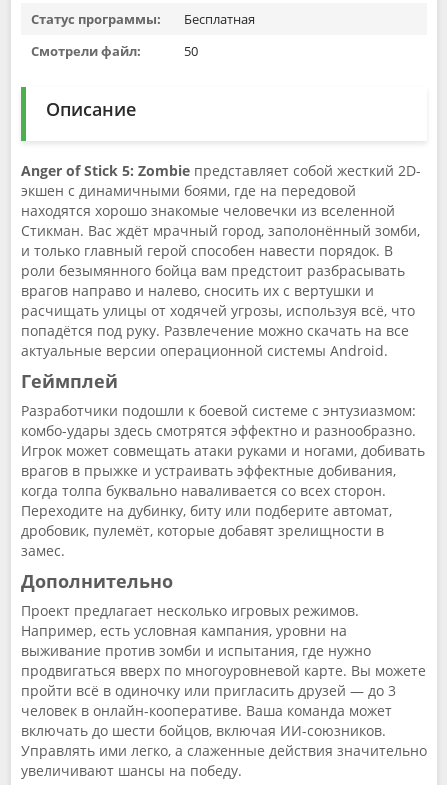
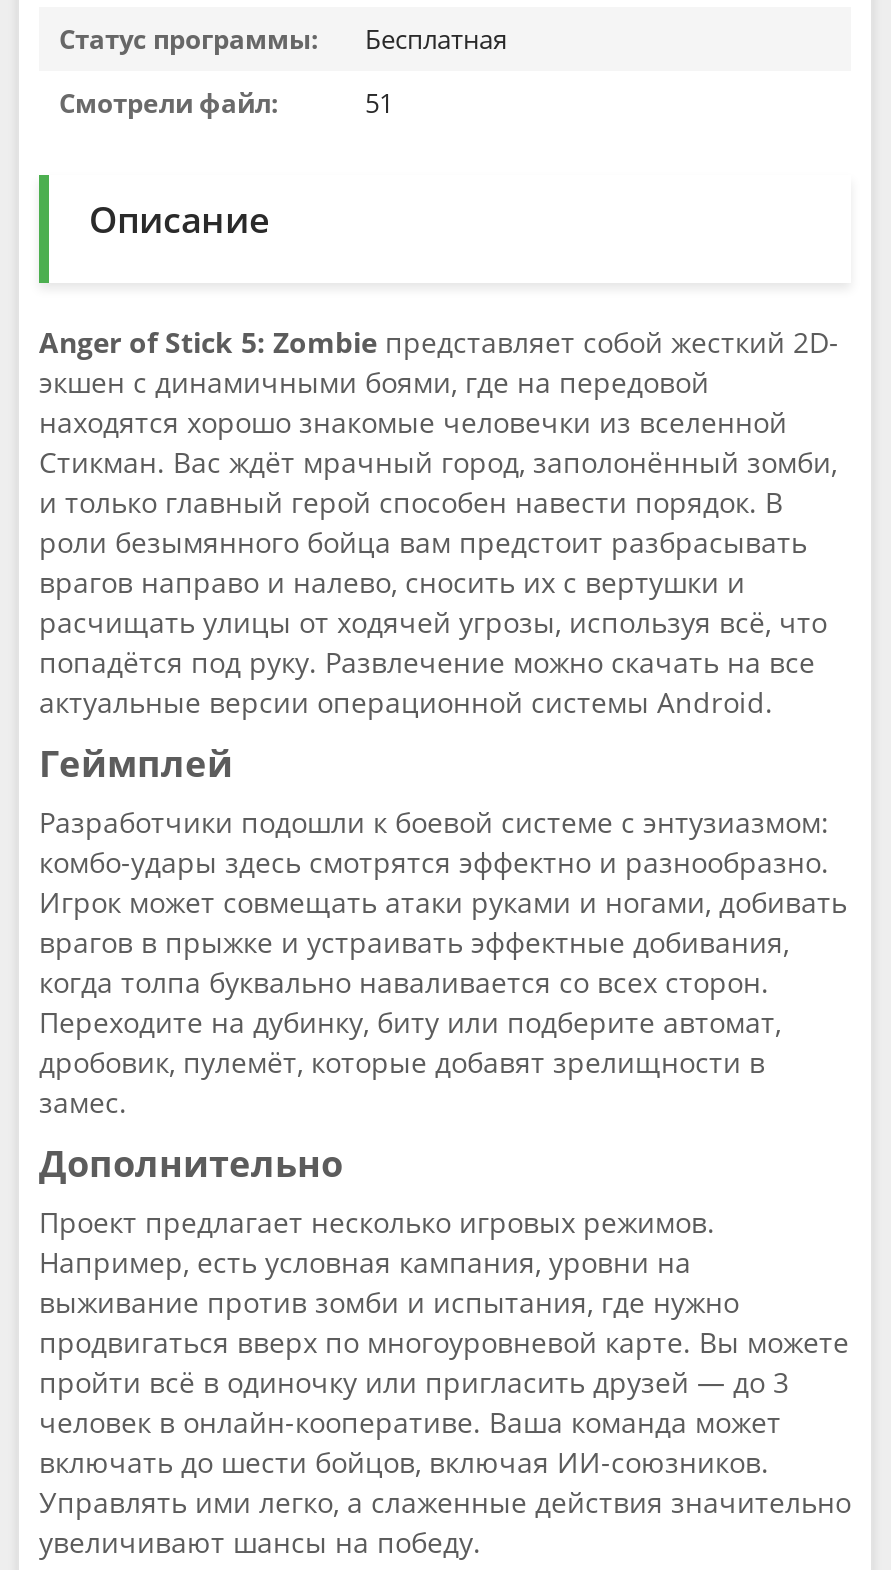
- 50
+ 51
